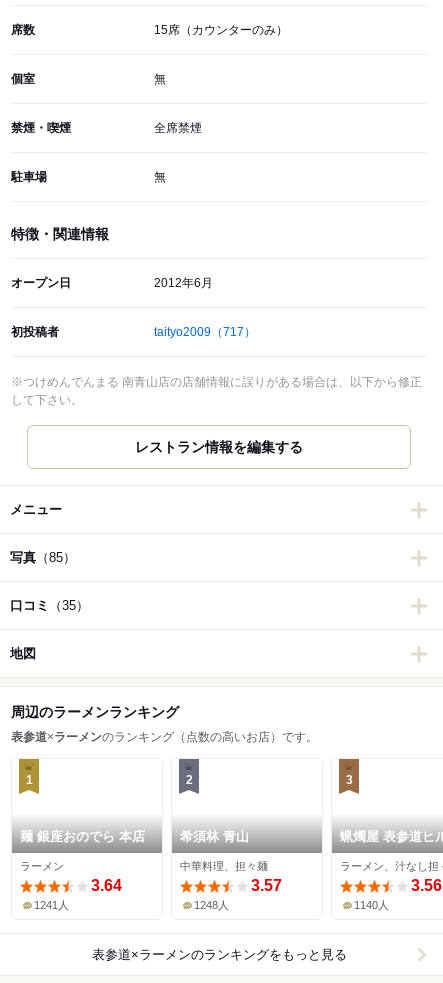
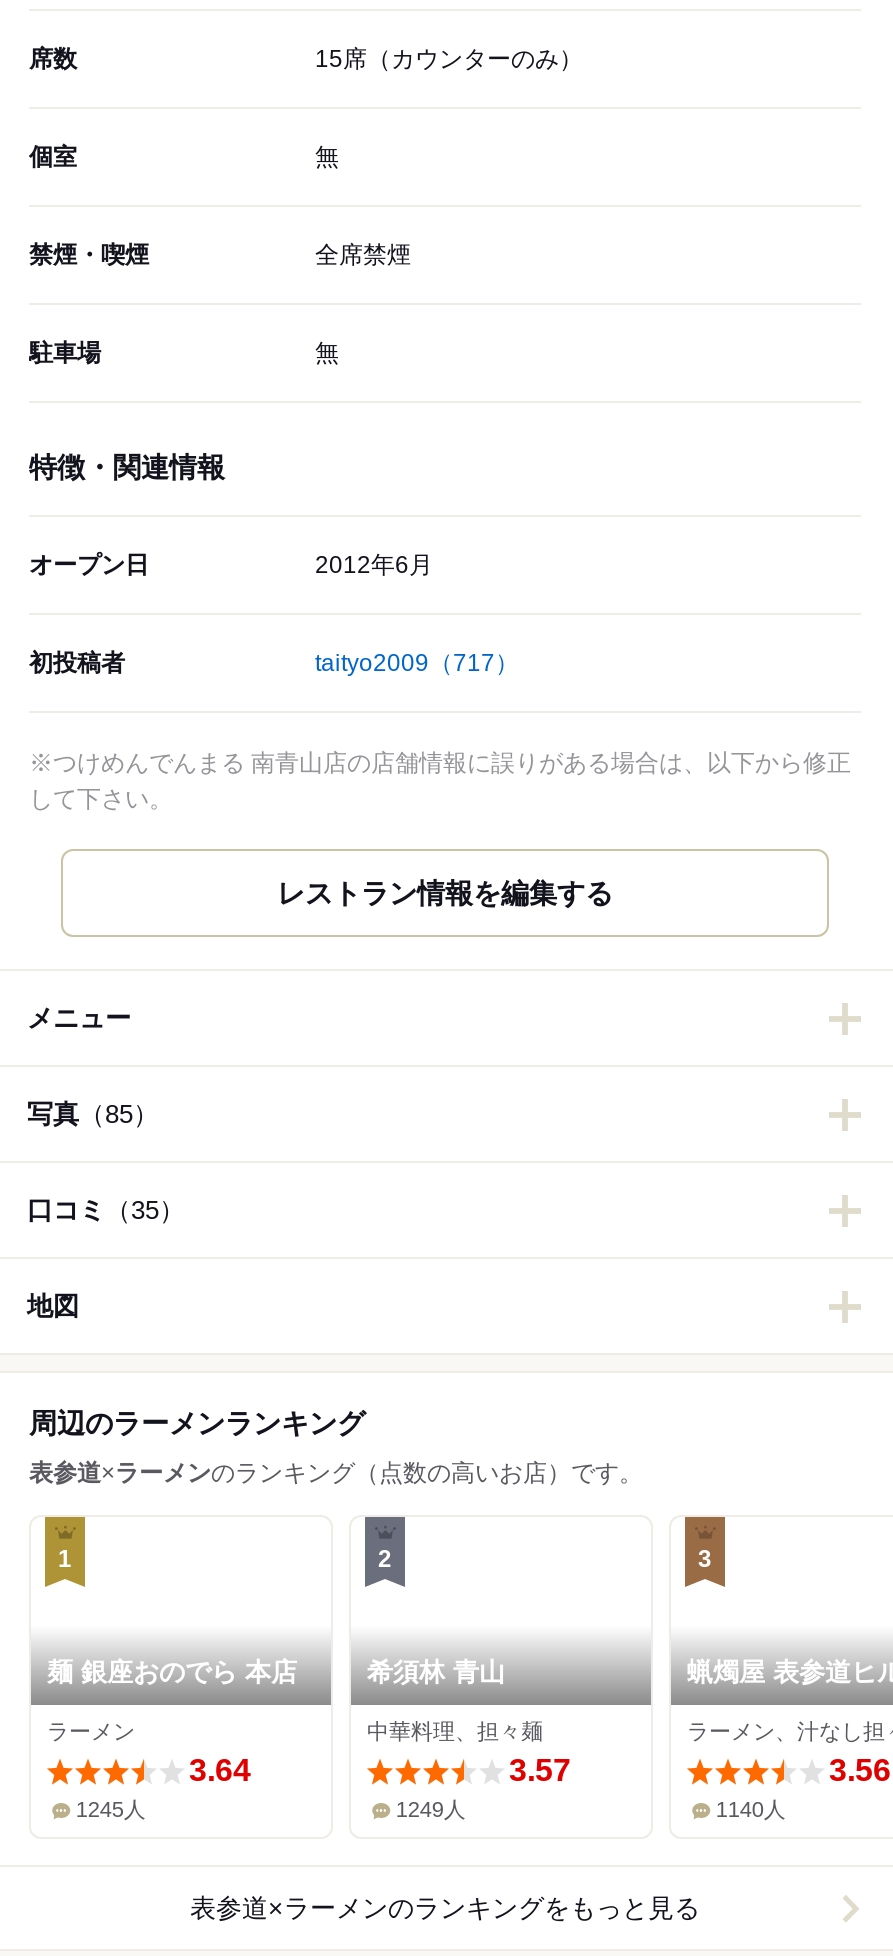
- 1241人
+ 1245人

- 1248人
+ 1249人
